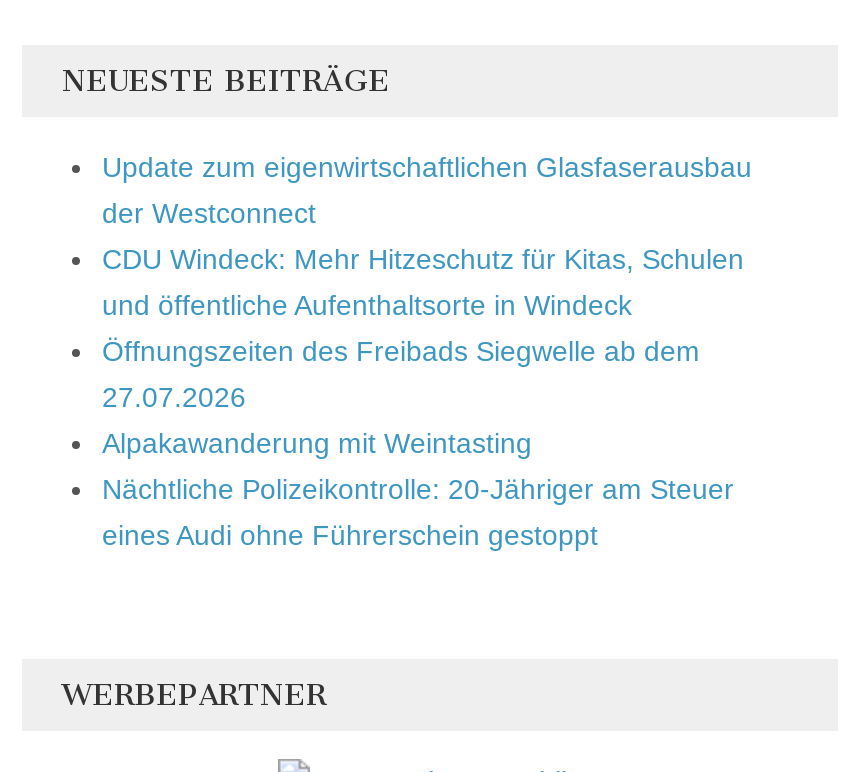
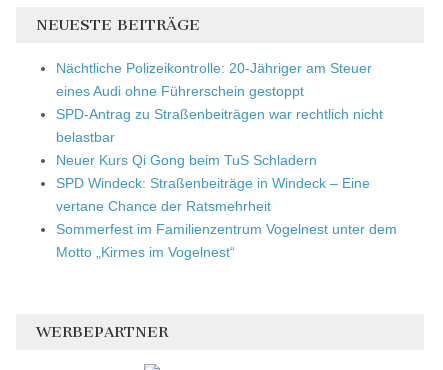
- Update zum eigenwirtschaftlichen Glasfaserausbau
- der Westconnect
- CDU Windeck: Mehr Hitzeschutz für Kitas, Schulen
- und öffentliche Aufenthaltsorte in Windeck
- Öffnungszeiten des Freibads Siegwelle ab dem
- 27.07.2026
- Alpakawanderung mit Weintasting

moved up: Nächtliche Polizeikontrolle: 20-Jähriger am Steuer | eines Audi ohne Führerschein gestoppt

+ SPD-Antrag zu Straßenbeiträgen war rechtlich nicht
+ belastbar
+ Neuer Kurs Qi Gong beim TuS Schladern
+ SPD Windeck: Straßenbeiträge in Windeck – Eine
+ vertane Chance der Ratsmehrheit
+ Sommerfest im Familienzentrum Vogelnest unter dem
+ Motto „Kirmes im Vogelnest“
